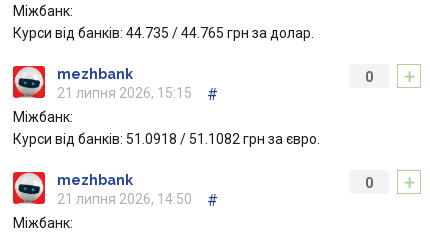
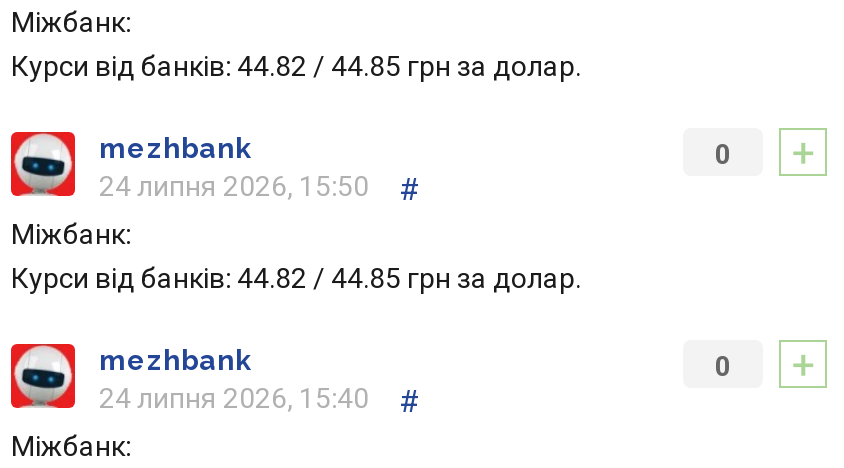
- Курси від банків: 44.735 / 44.765 грн за долар.
+ Курси від банків: 44.82 / 44.85 грн за долар.

- 21 липня 2026, 15:15
+ 24 липня 2026, 15:50

- Курси від банків: 51.0918 / 51.1082 грн за євро.
+ Курси від банків: 44.82 / 44.85 грн за долар.

- 21 липня 2026, 14:50
+ 24 липня 2026, 15:40
